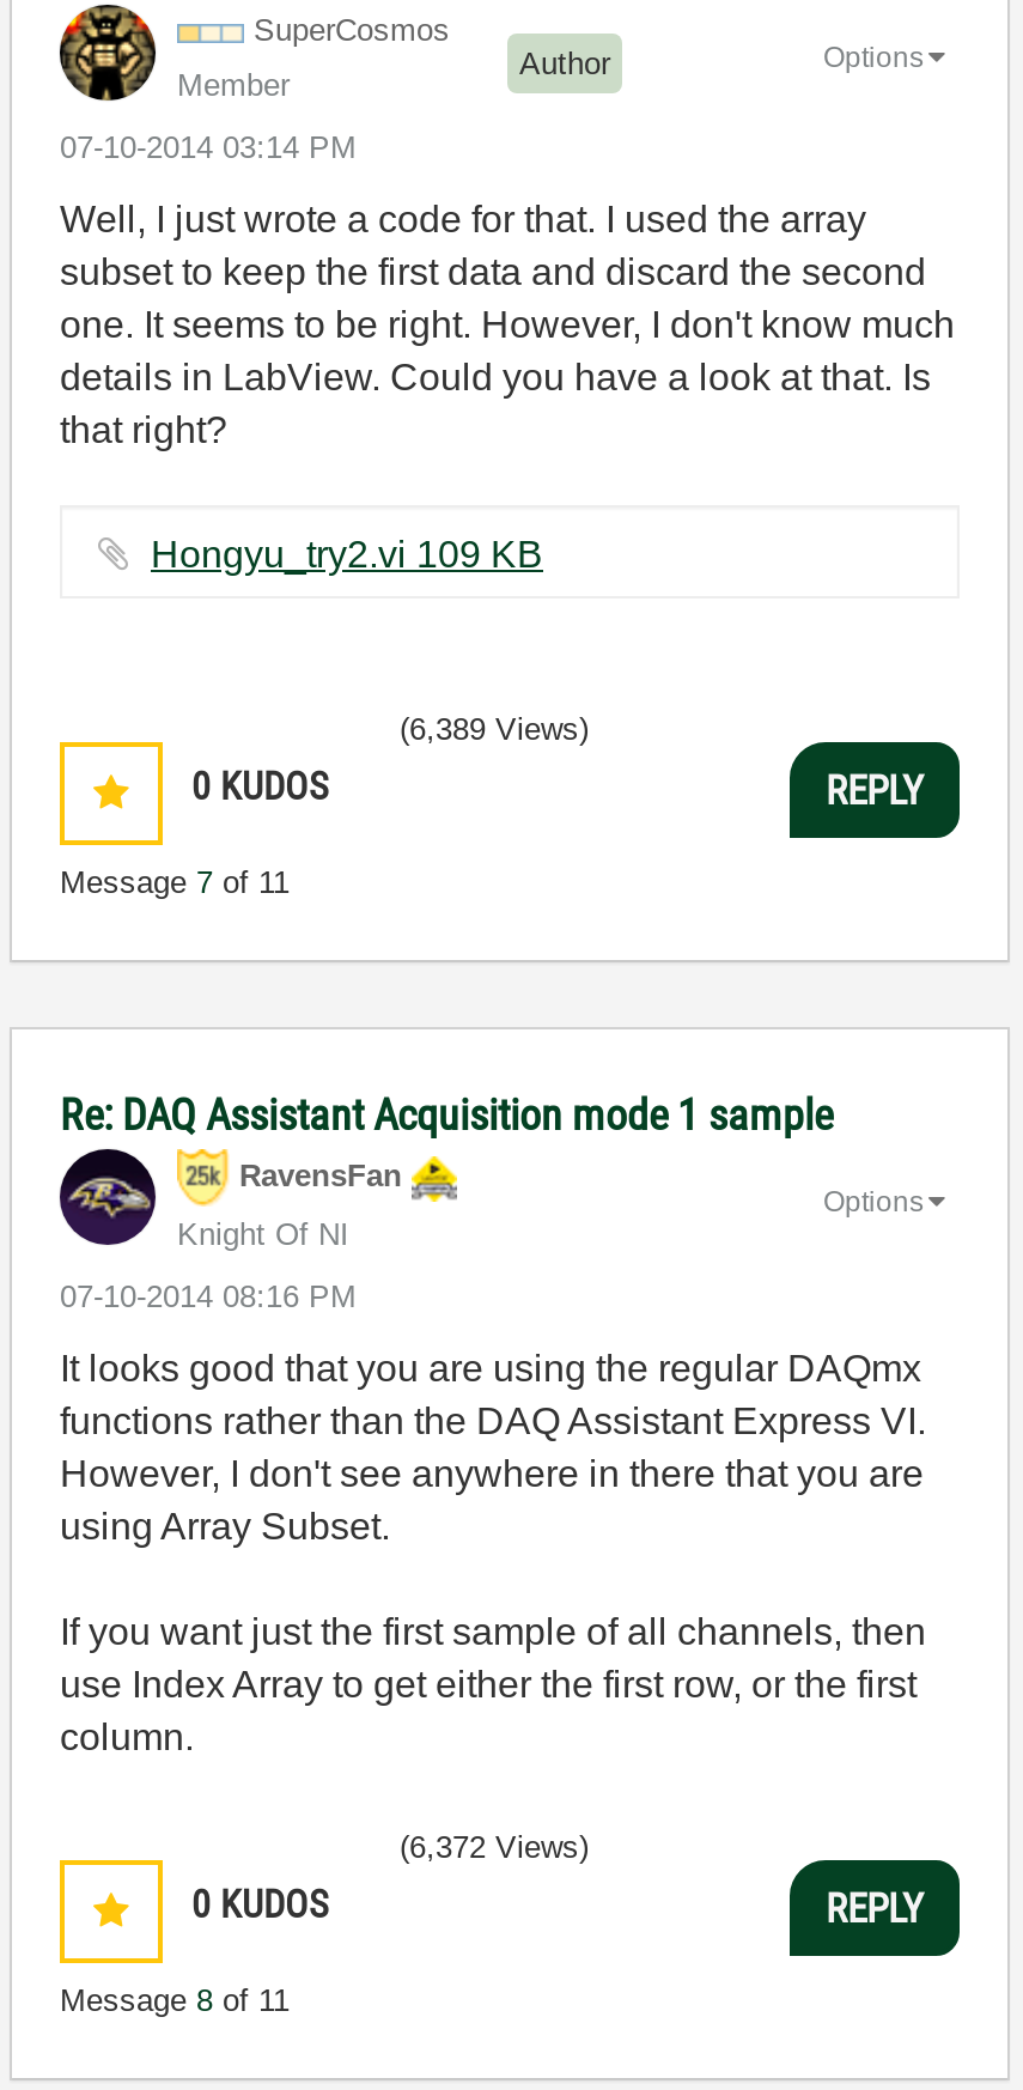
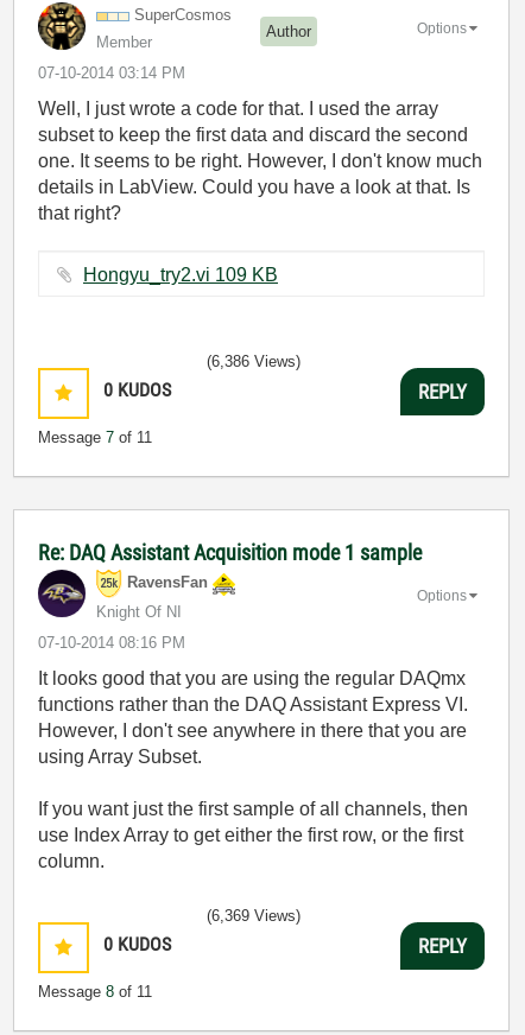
- (6,389 Views)
+ (6,386 Views)

- (6,372 Views)
+ (6,369 Views)
